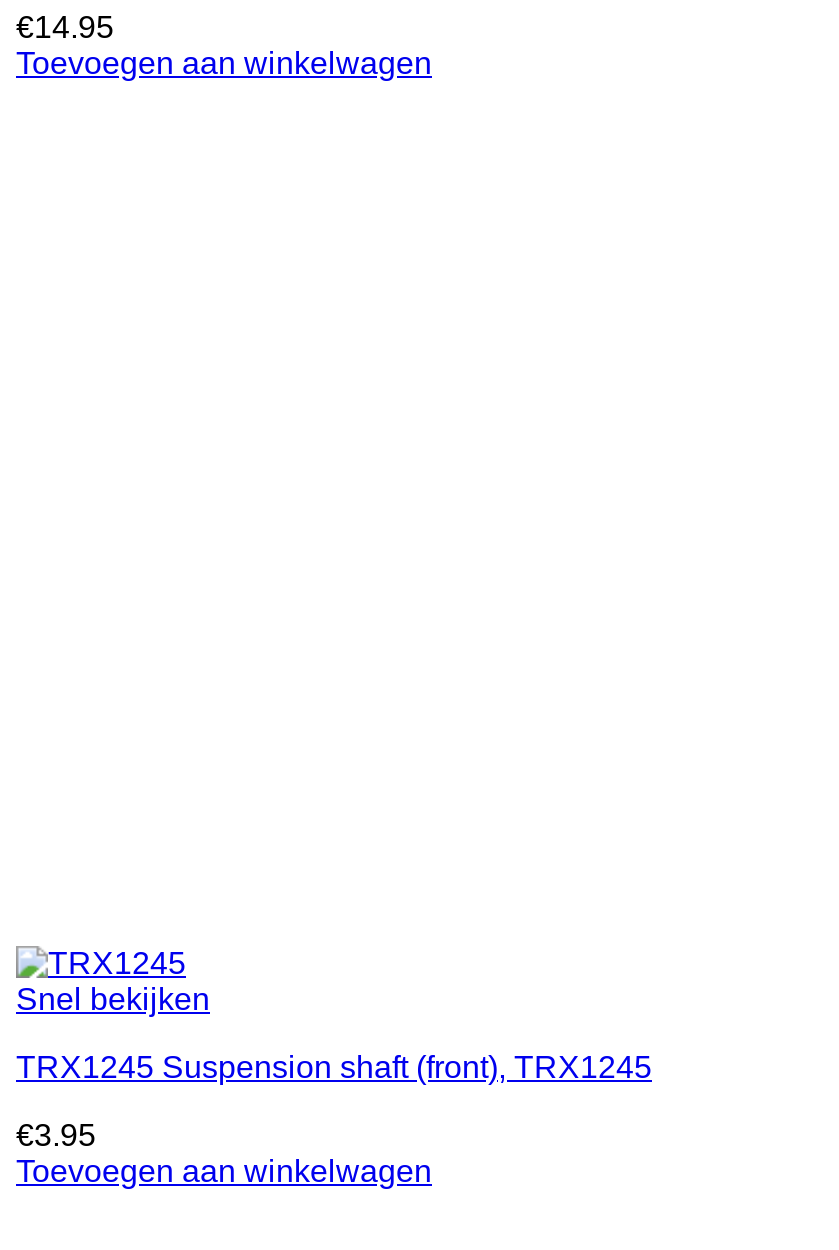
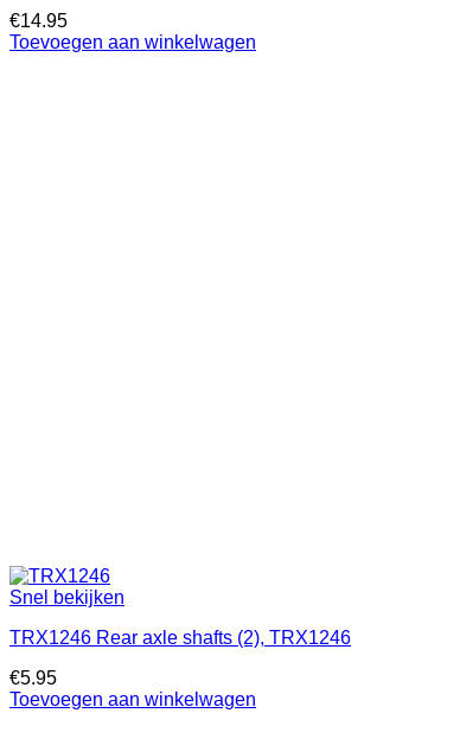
- TRX1245 Suspension shaft (front), TRX1245
+ TRX1246 Rear axle shafts (2), TRX1246

- €3.95
+ €5.95
